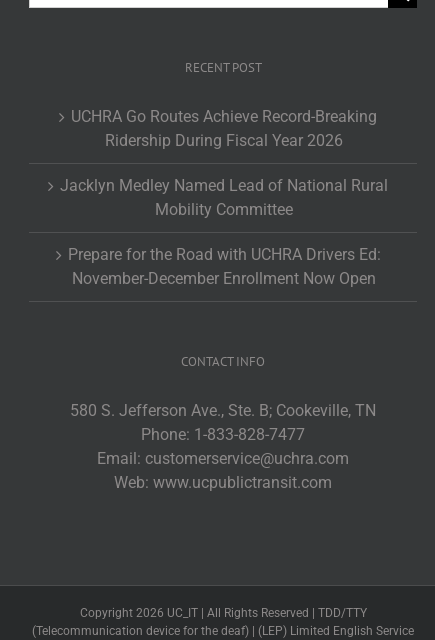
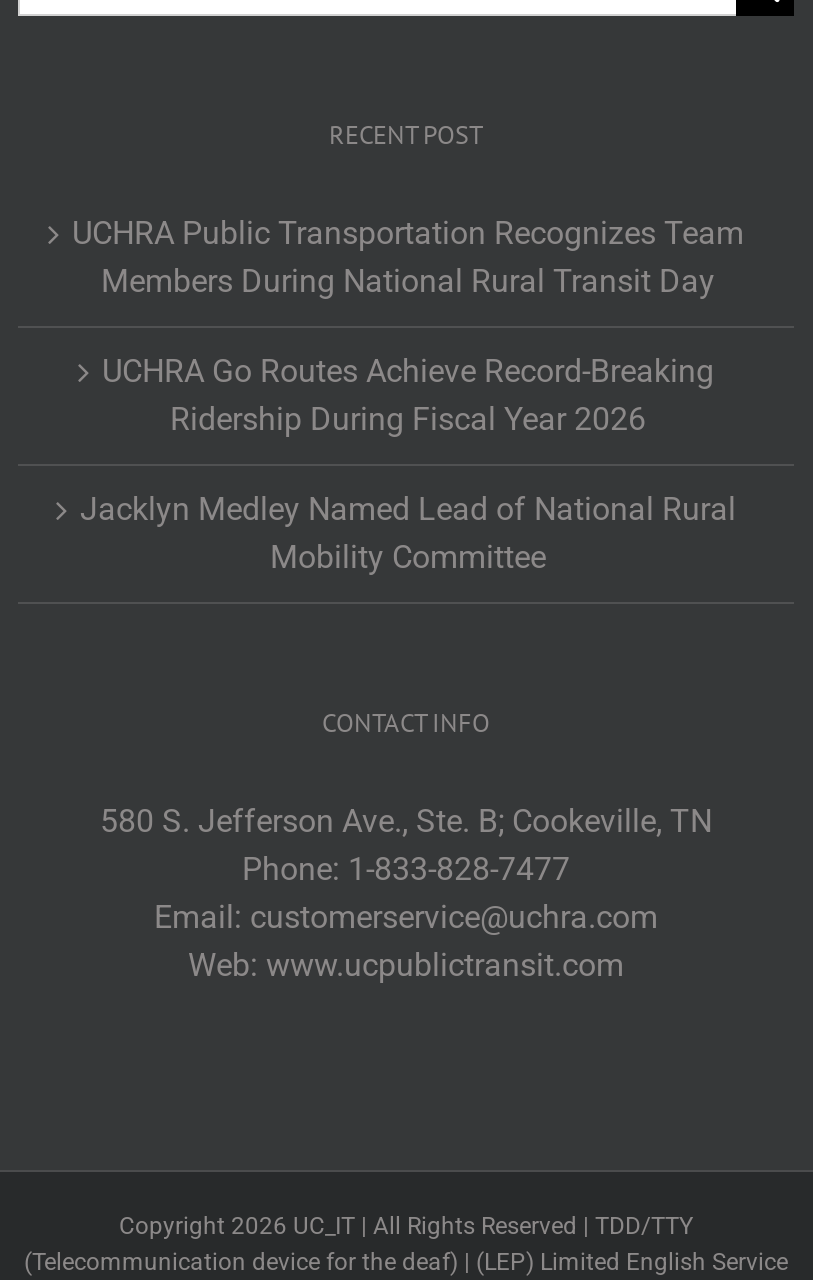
+ UCHRA Public Transportation Recognizes Team
+ Members During National Rural Transit Day

moved down: UCHRA Go Routes Achieve Record-Breaking | Ridership During Fiscal Year 2026 | Jacklyn Medley Named Lead of National Rural | Mobility Committee

- Prepare for the Road with UCHRA Drivers Ed:
- November-December Enrollment Now Open
